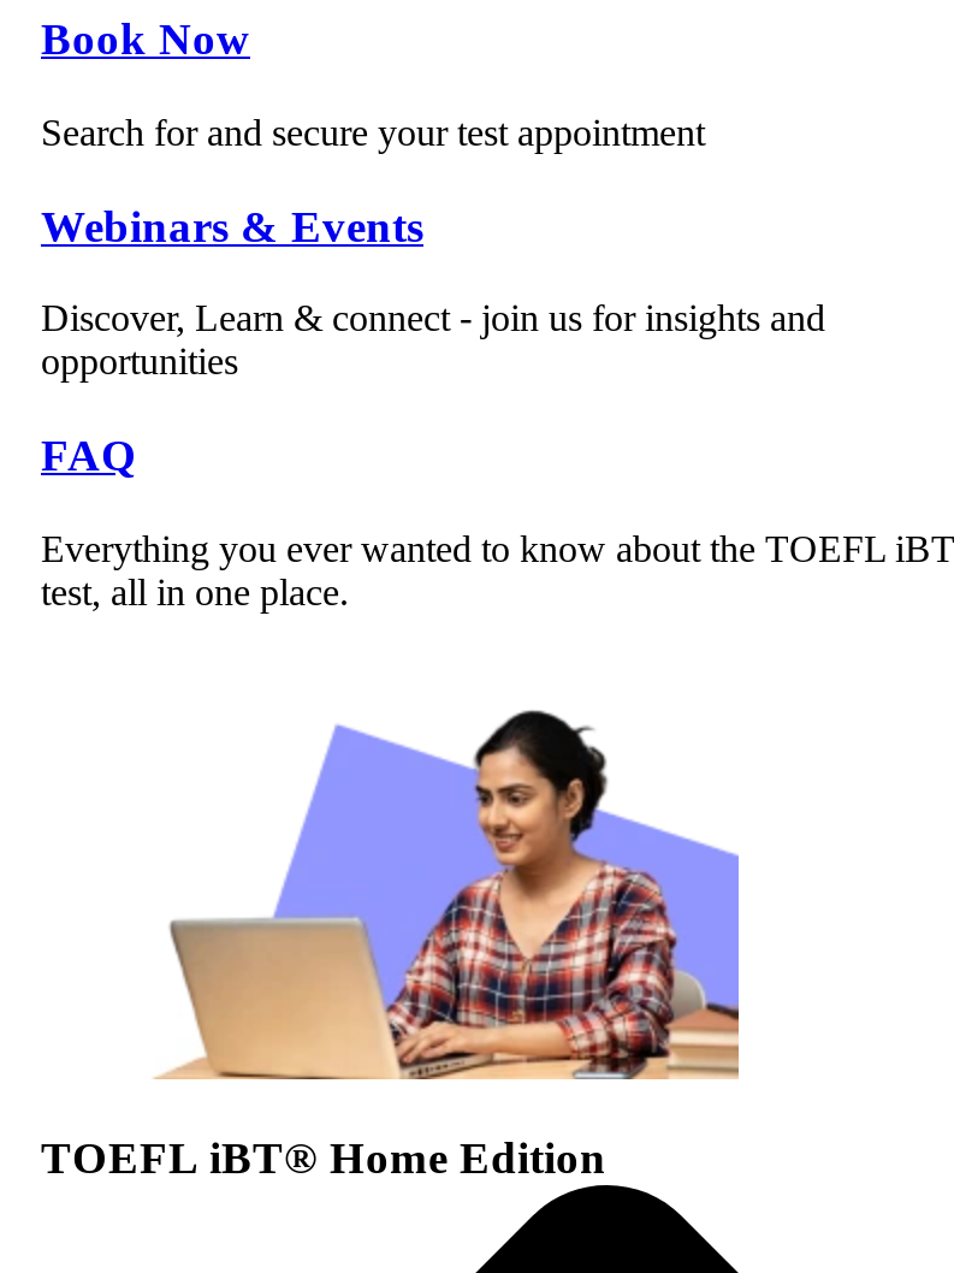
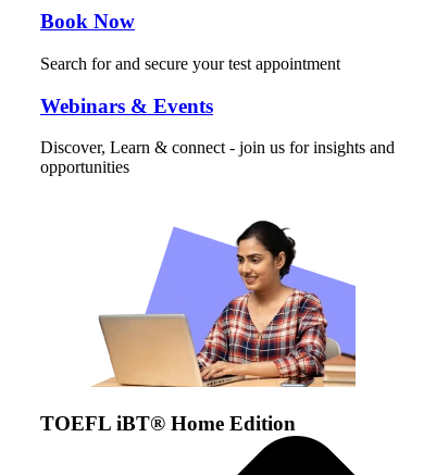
- FAQ
- Everything you ever wanted to know about the TOEFL iBT
- test, all in one place.
